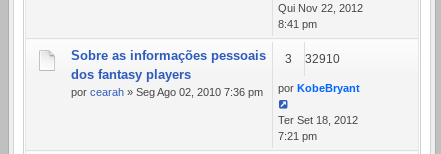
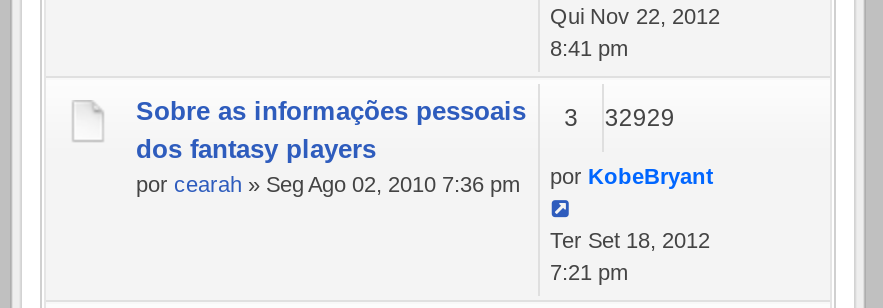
- Sobre as informações pessoais 3 32910
+ Sobre as informações pessoais 3 32929
